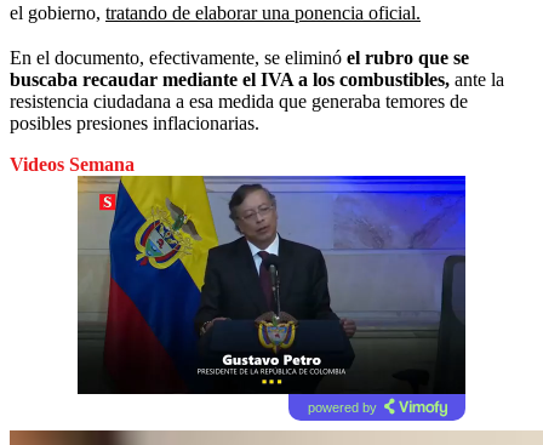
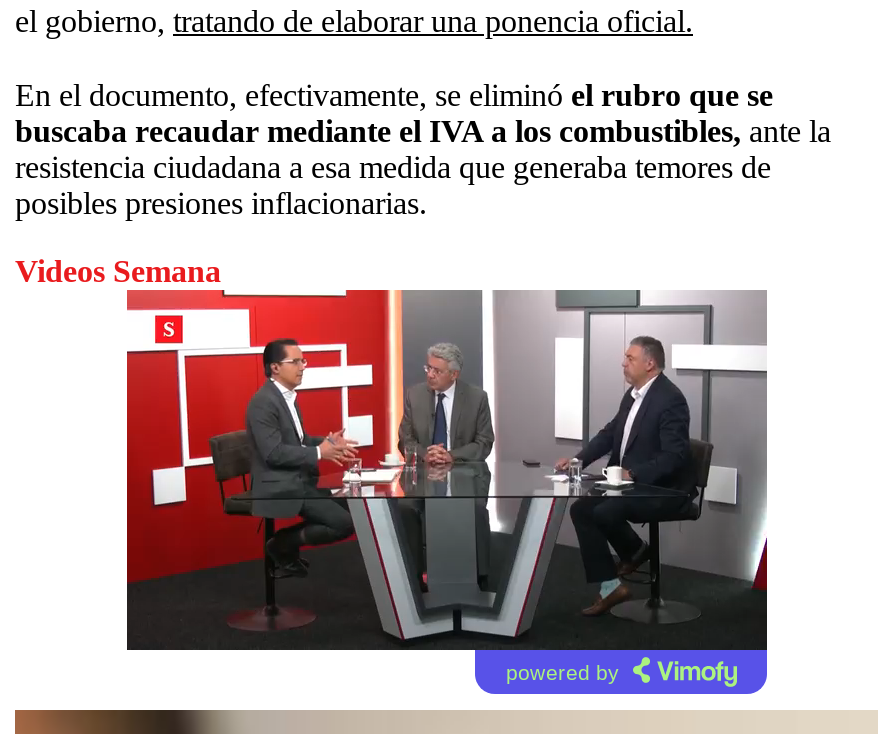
- [image]
+ [image]
